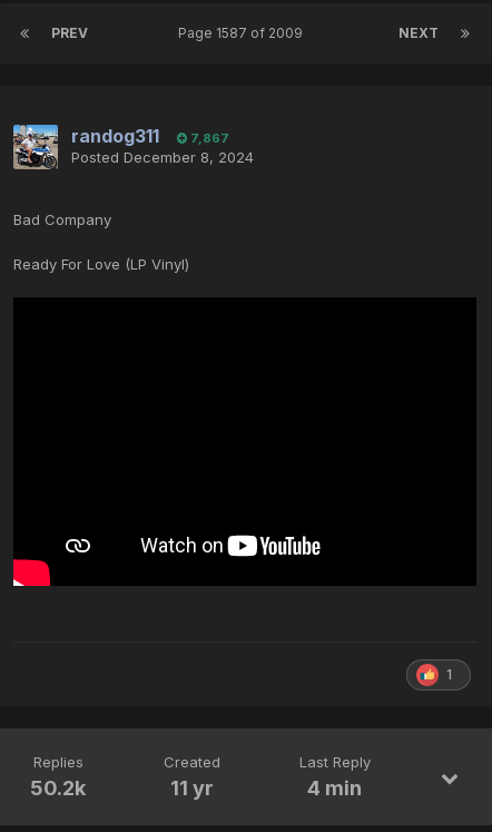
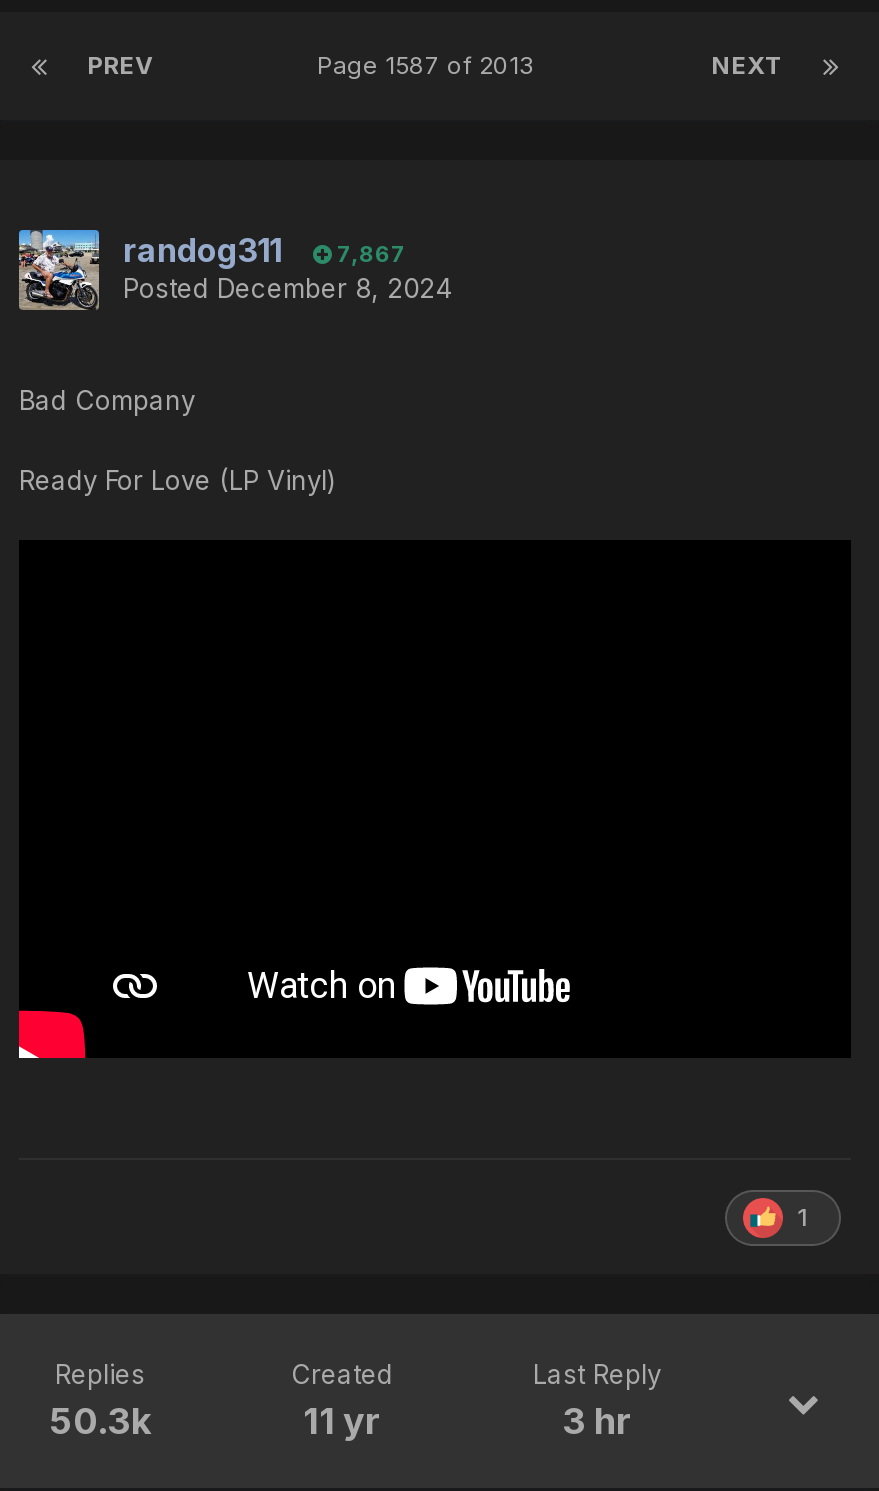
- Page 1587 of 2009
+ Page 1587 of 2013

- 50.2k
+ 50.3k

- 4 min
+ 3 hr
